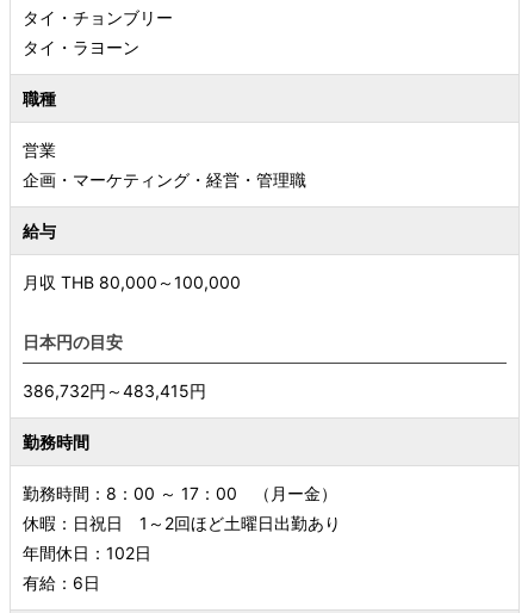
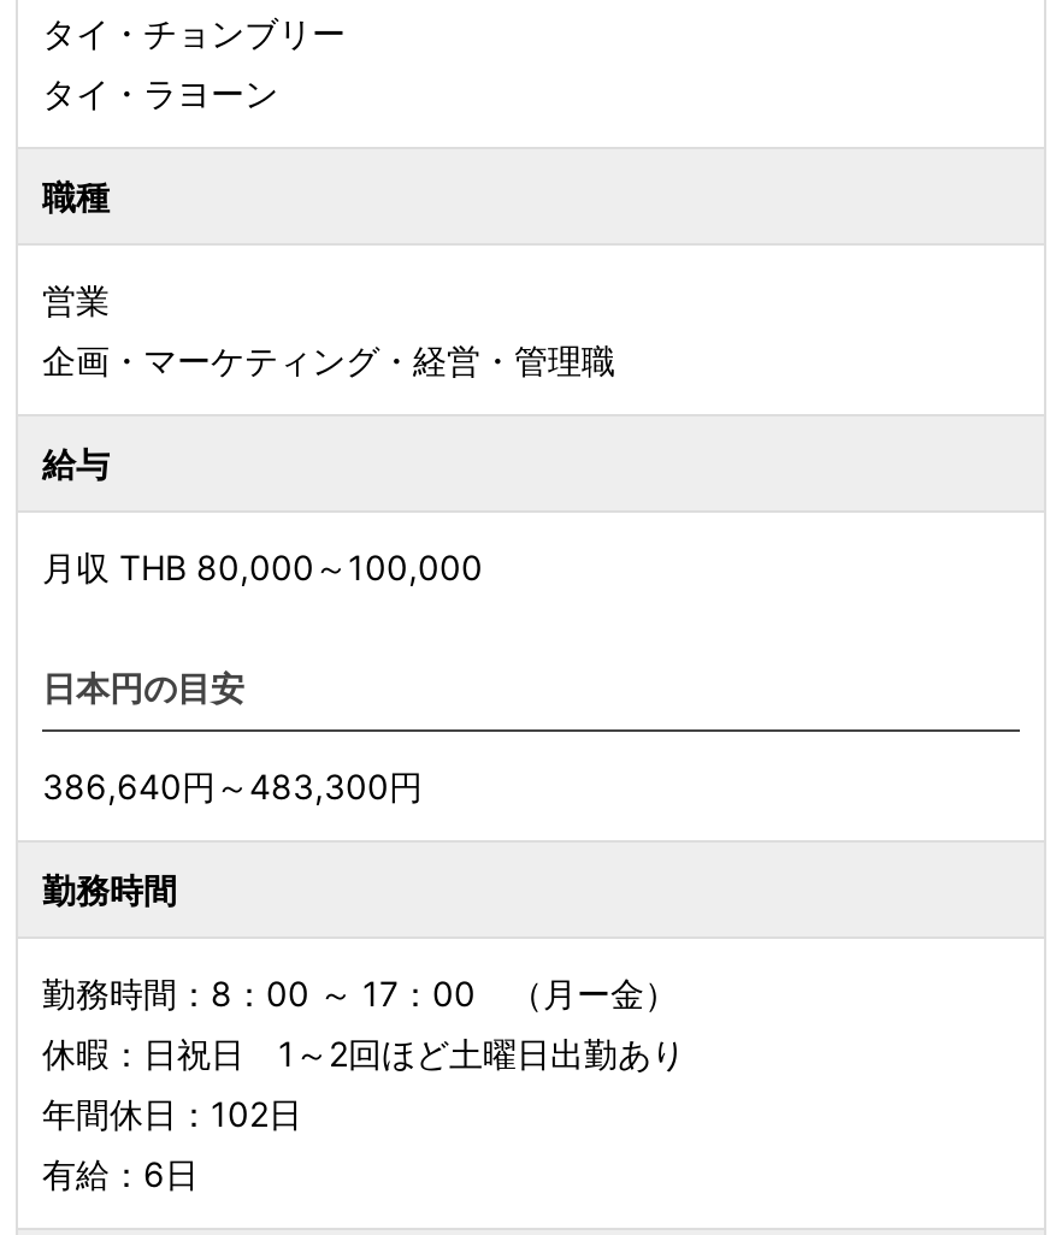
- 386,732円～483,415円
+ 386,640円～483,300円
